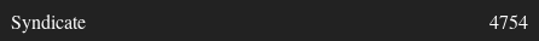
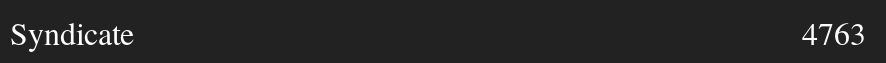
- 4754
+ 4763
